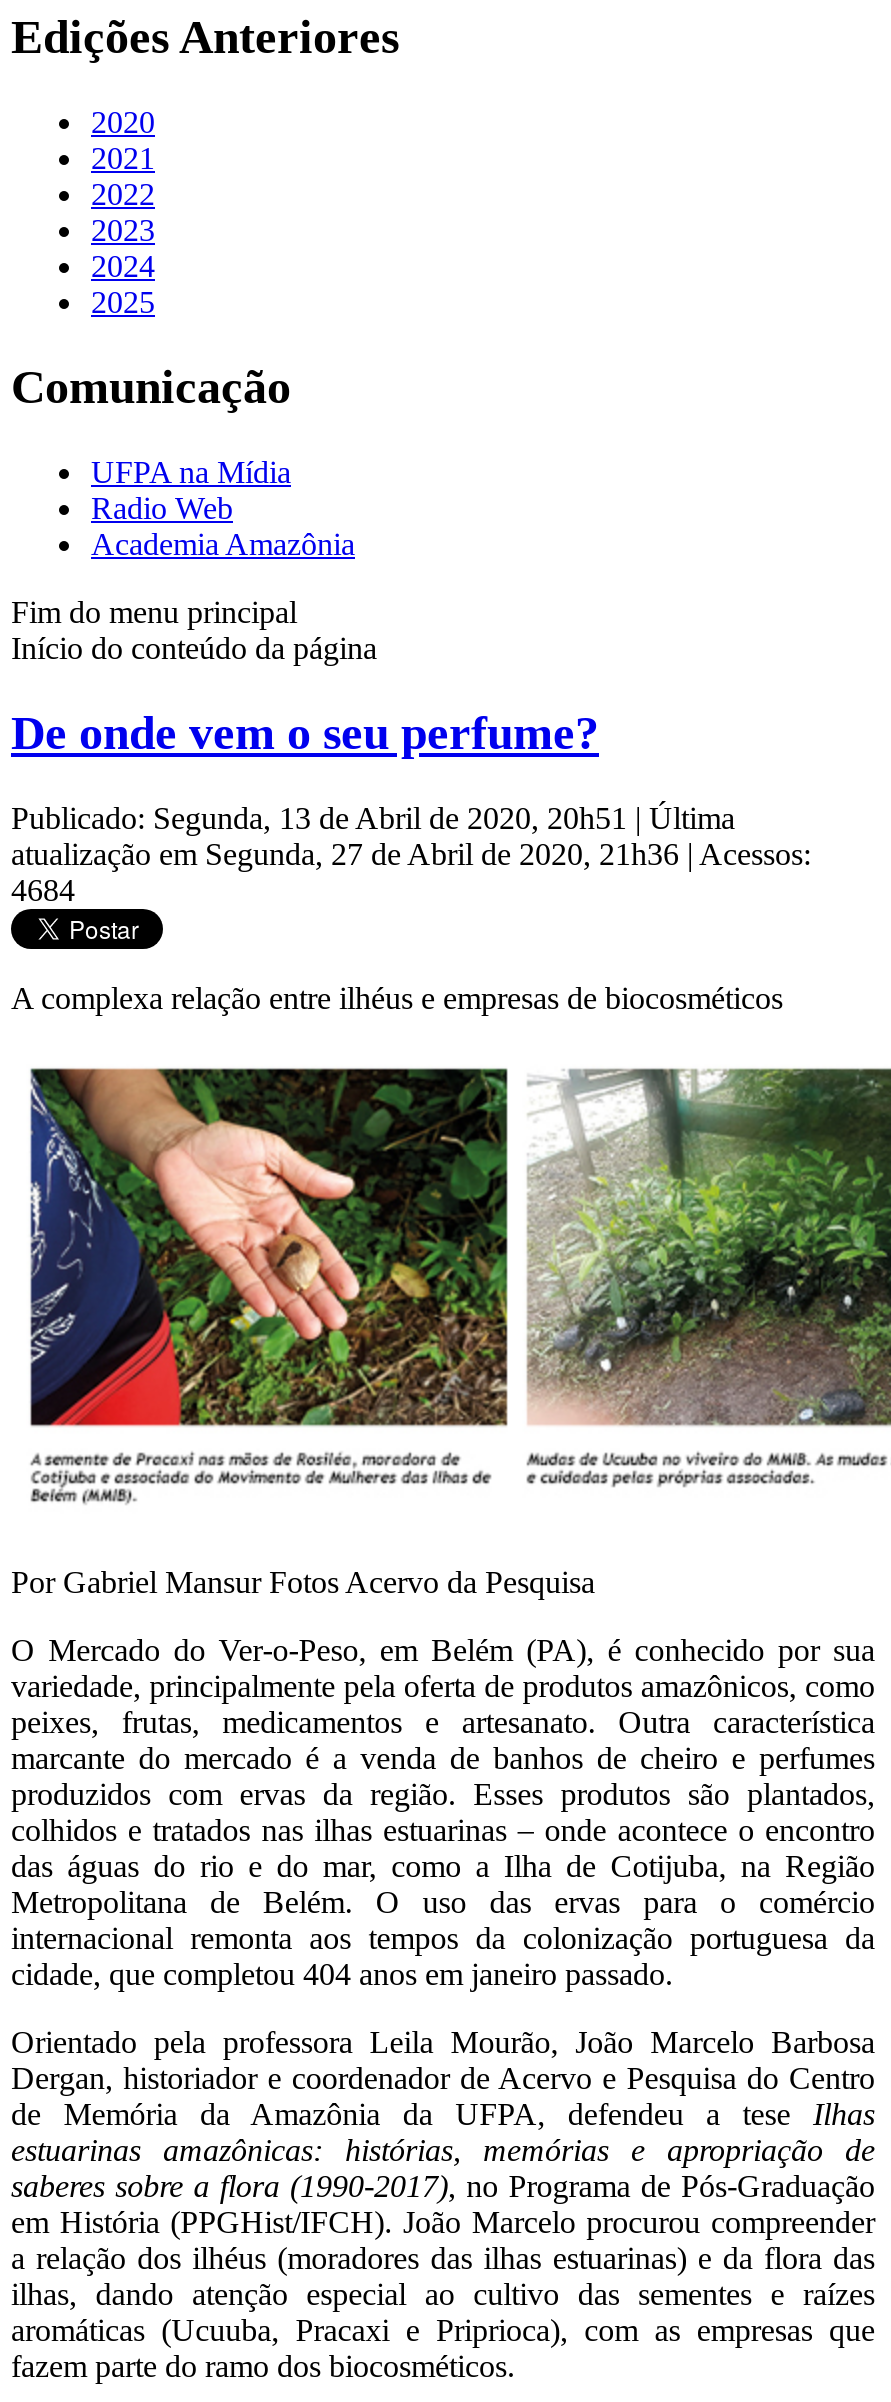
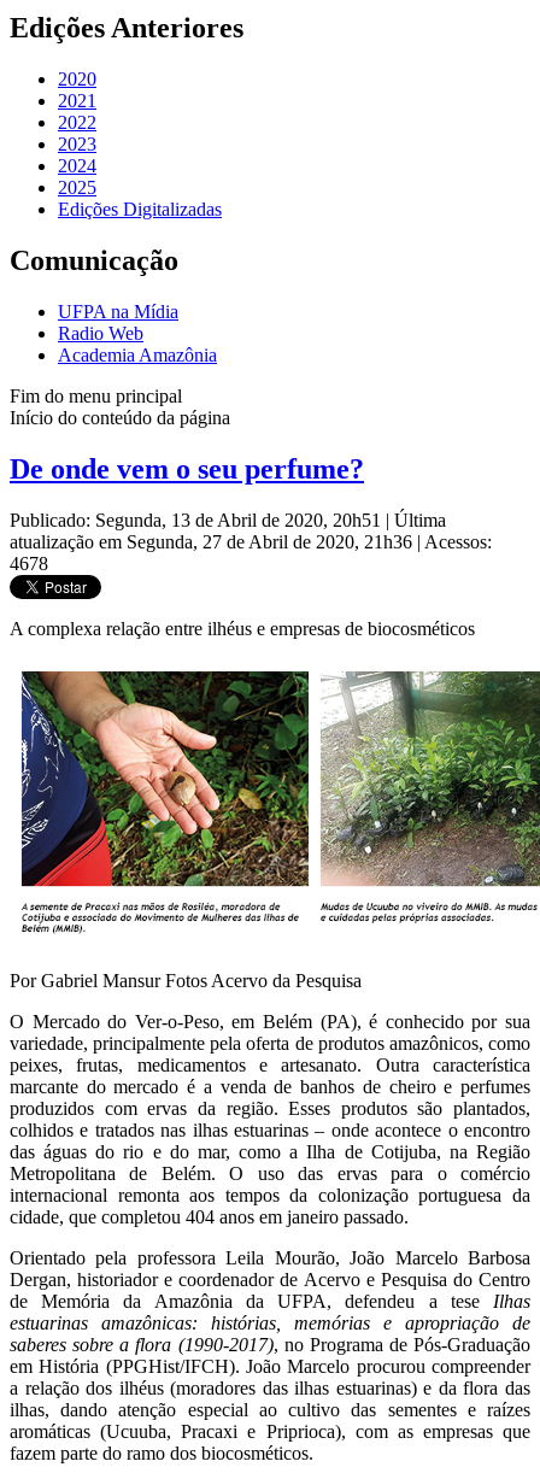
+ Edições Digitalizadas

- 4684
+ 4678
